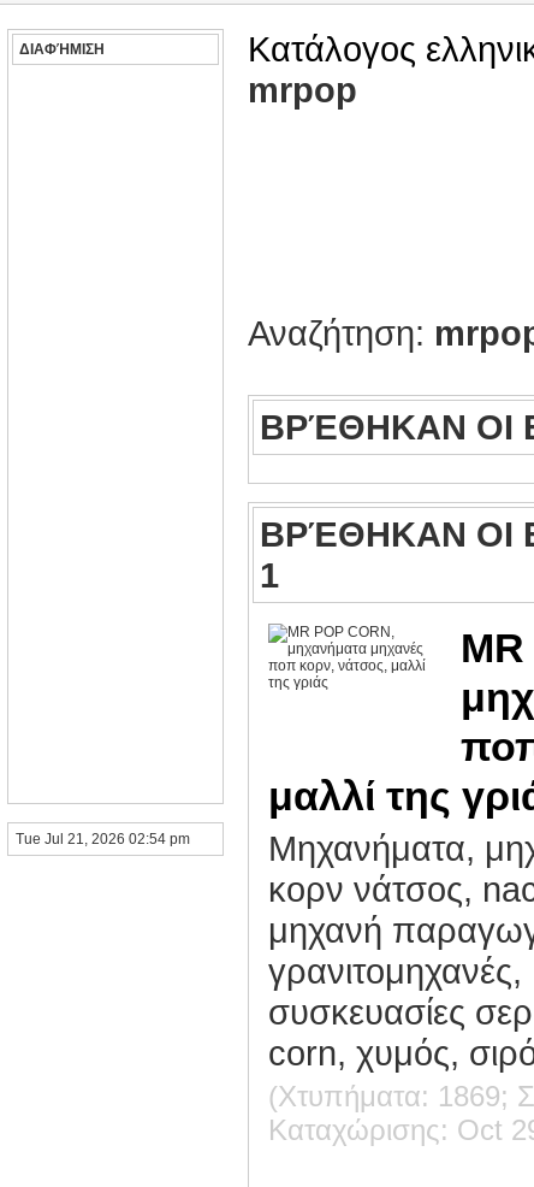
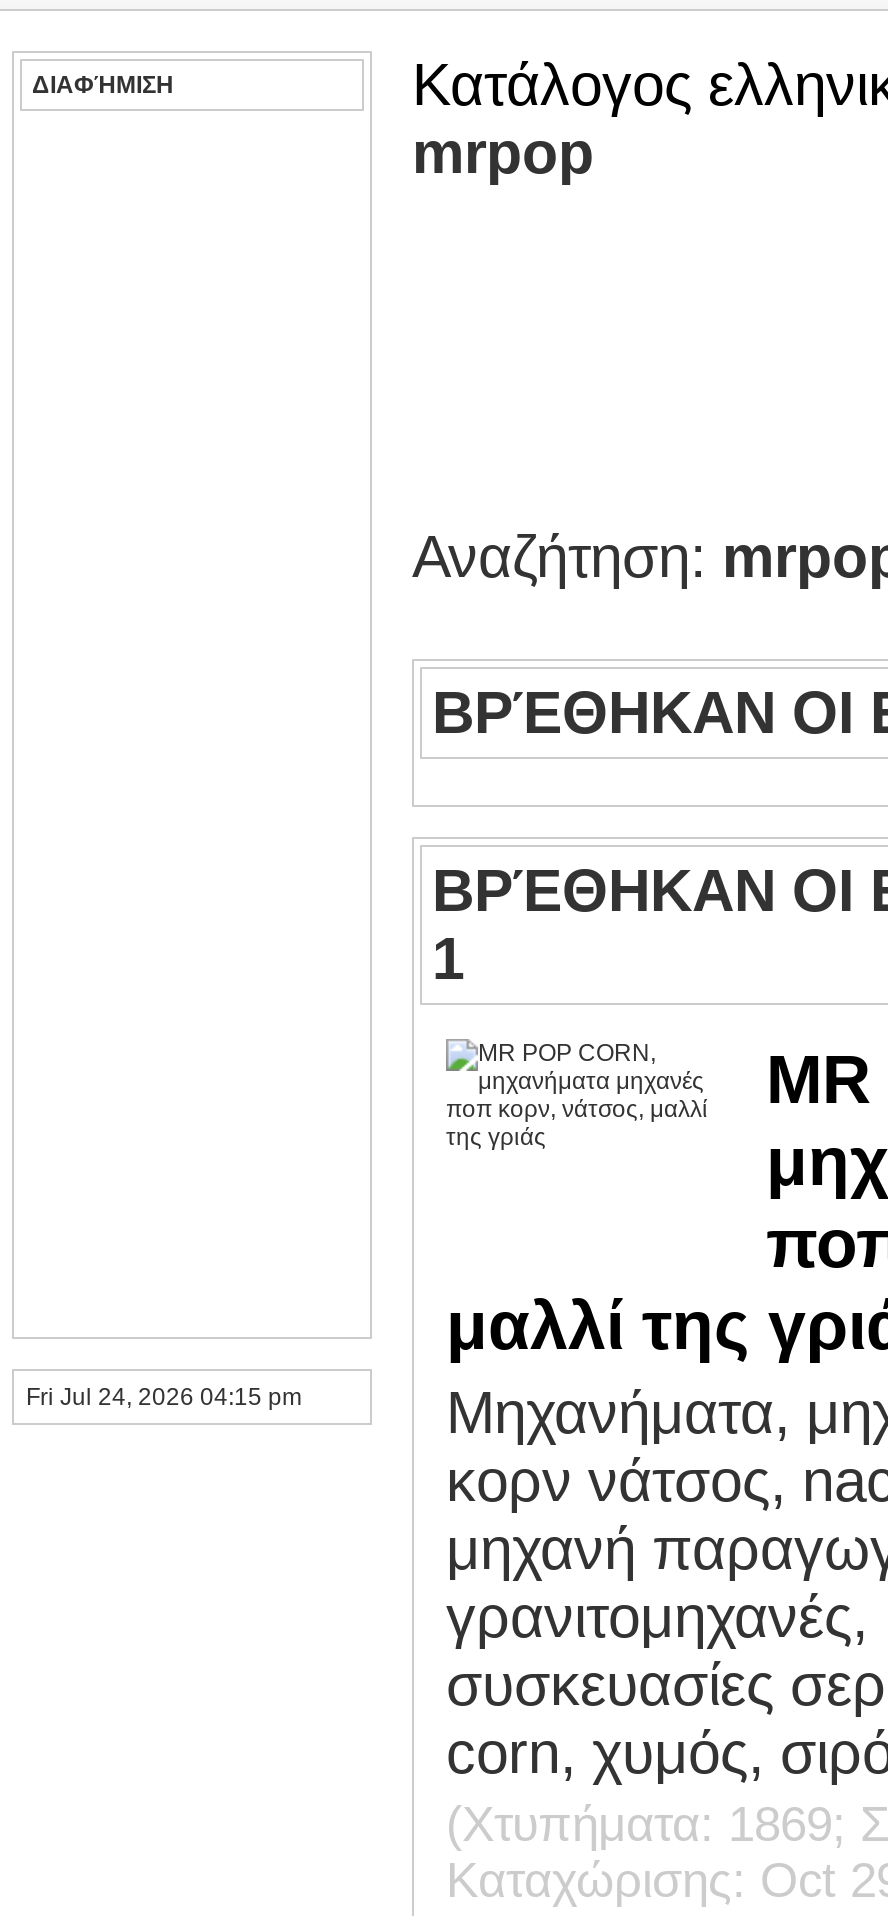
- Tue Jul 21, 2026 02:54 pm
+ Fri Jul 24, 2026 04:15 pm
